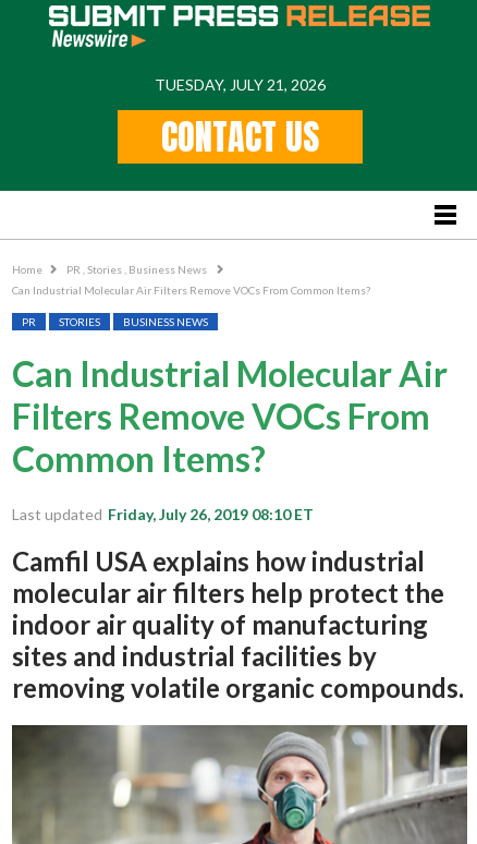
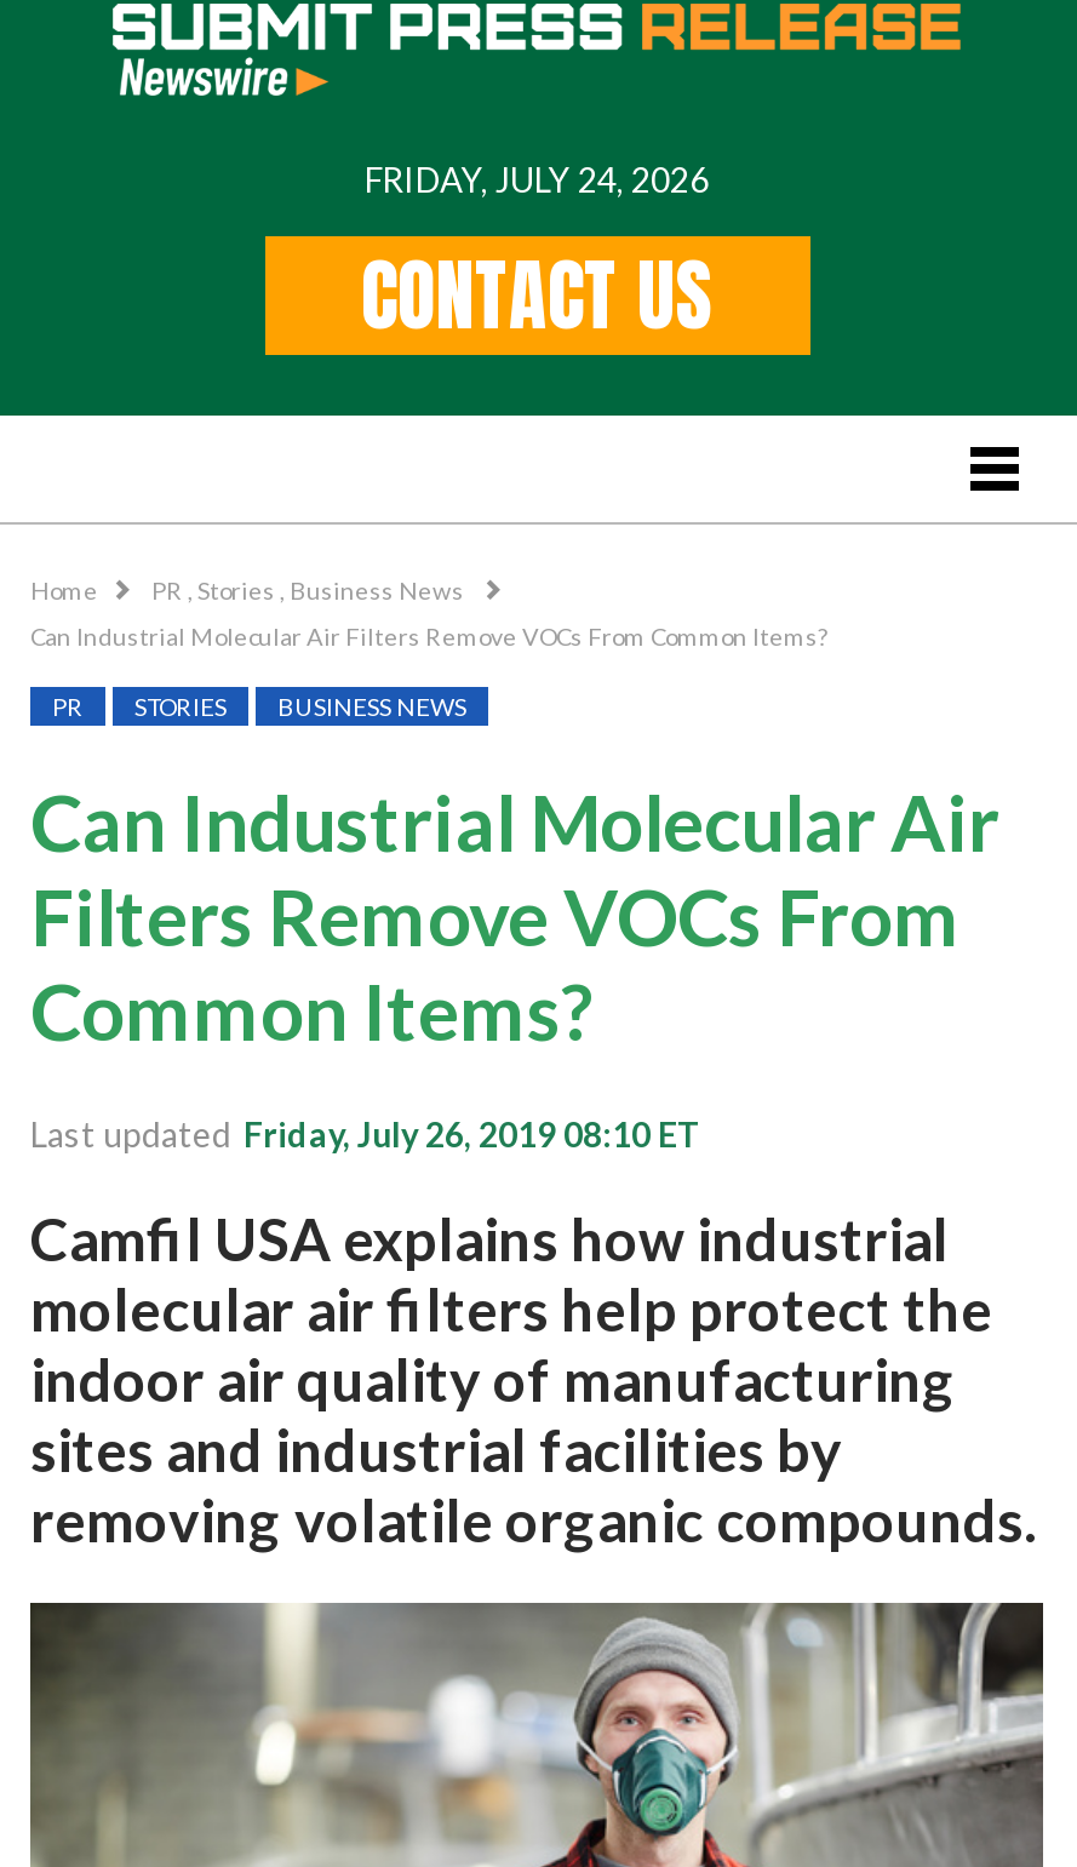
- TUESDAY, JULY 21, 2026
+ FRIDAY, JULY 24, 2026
